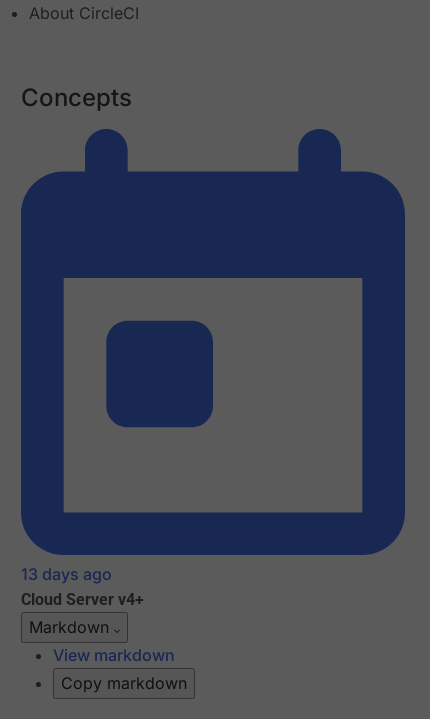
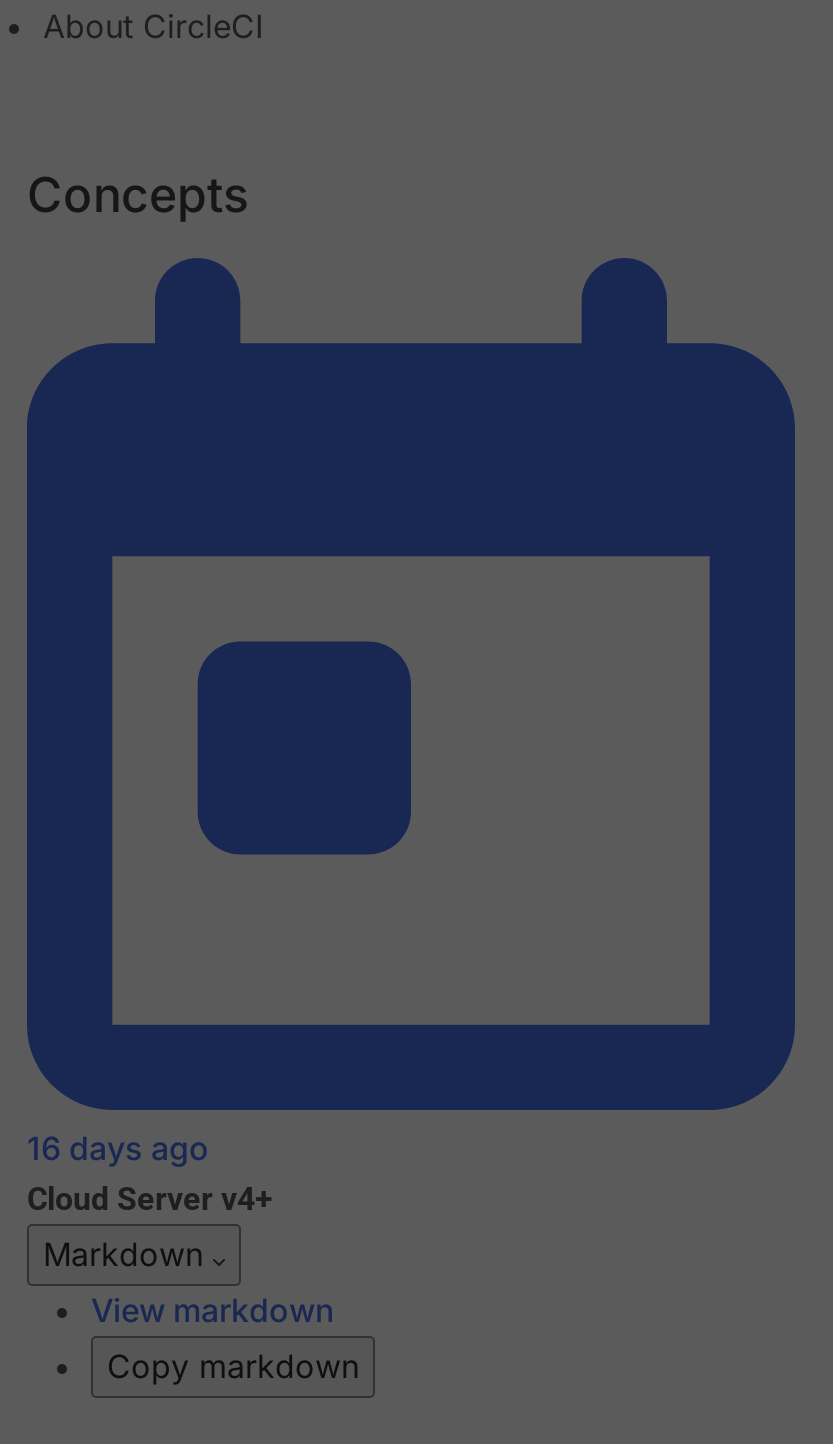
- 13 days ago
+ 16 days ago
